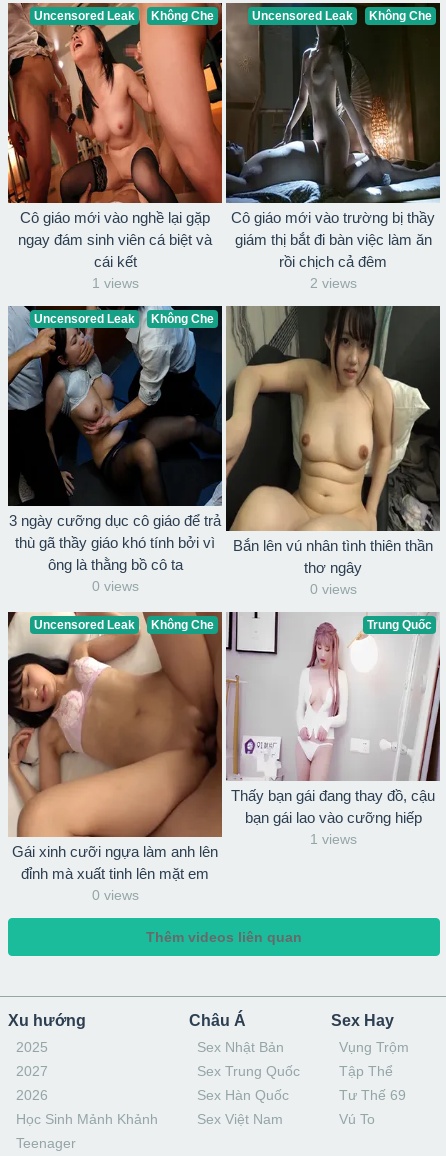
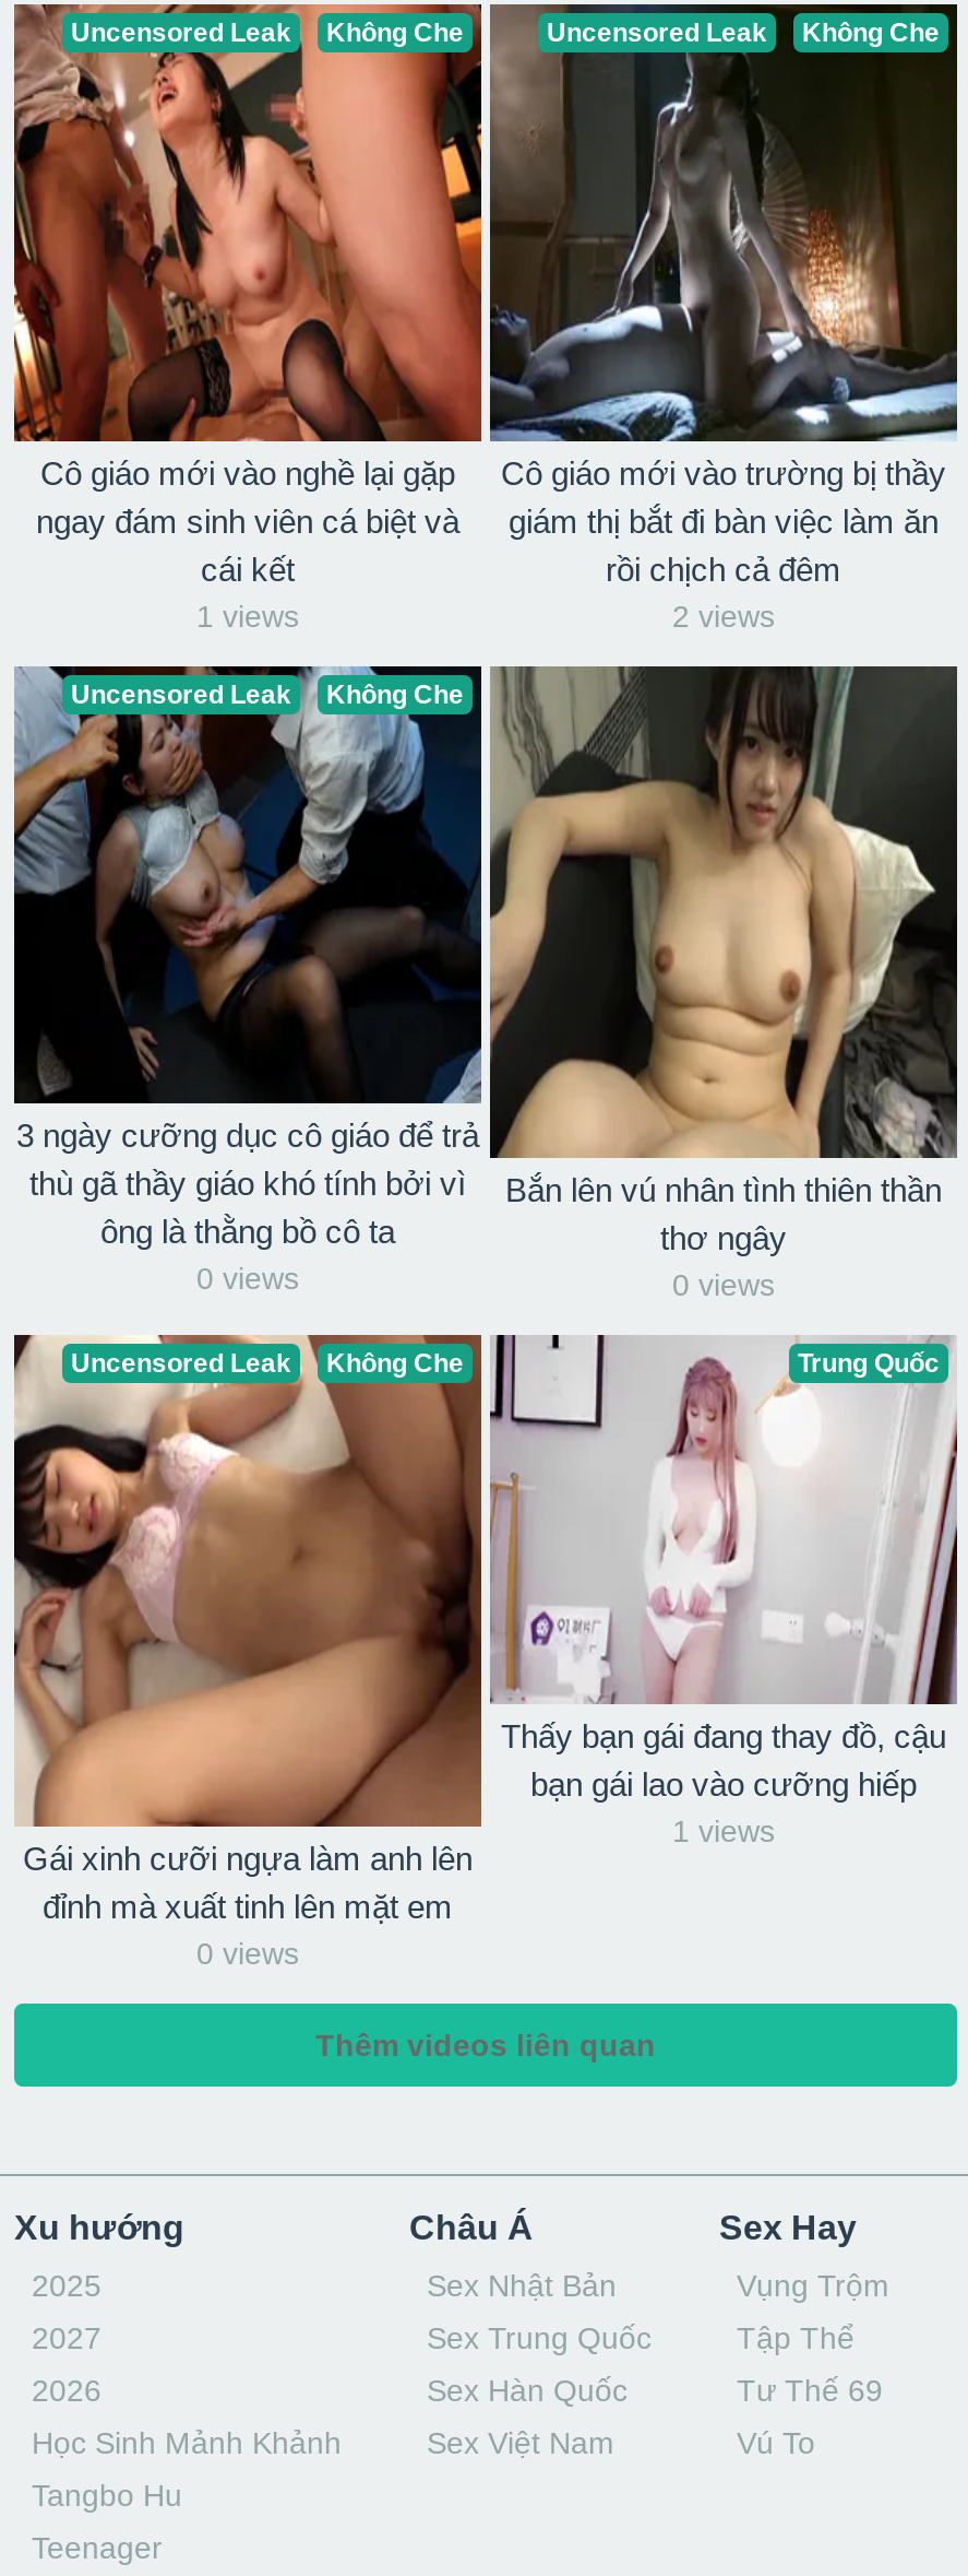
+ Tangbo Hu
